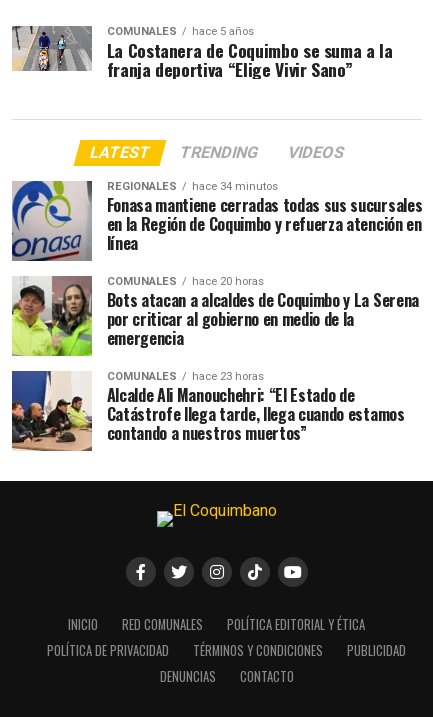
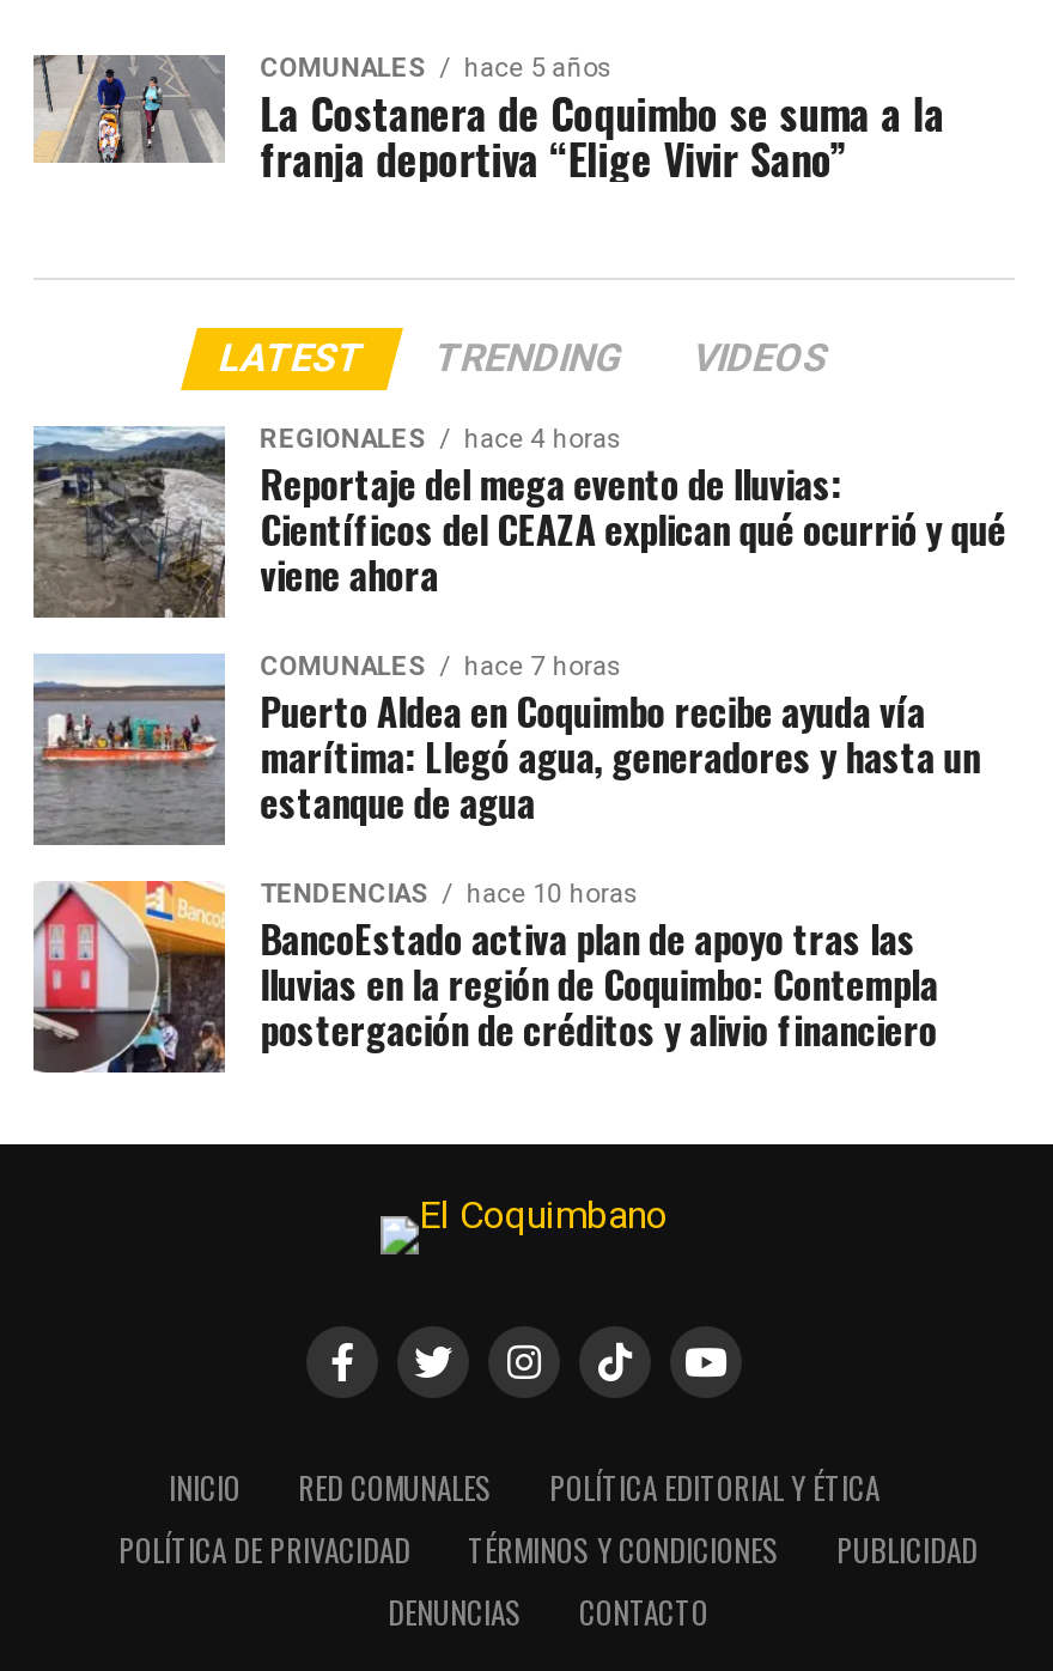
- [image]
- hace 34 minutos
- Fonasa mantiene cerradas todas sus sucursales
- en la Región de Coquimbo y refuerza atención en
- línea
+ [image]
+ hace 4 horas
+ Reportaje del mega evento de lluvias:
+ Científicos del CEAZA explican qué ocurrió y qué
+ viene ahora

- [image]
- hace 20 horas
- Bots atacan a alcaldes de Coquimbo y La Serena
- por criticar al gobierno en medio de la
- emergencia
+ [image]
+ hace 7 horas
+ Puerto Aldea en Coquimbo recibe ayuda vía
+ marítima: Llegó agua, generadores y hasta un
+ estanque de agua

- [image]
- COMUNALES
- hace 23 horas
- Alcalde Ali Manouchehri: “El Estado de
- Catástrofe llega tarde, llega cuando estamos
- contando a nuestros muertos”
+ [image]
+ TENDENCIAS
+ hace 10 horas
+ BancoEstado activa plan de apoyo tras las
+ lluvias en la región de Coquimbo: Contempla
+ postergación de créditos y alivio financiero
